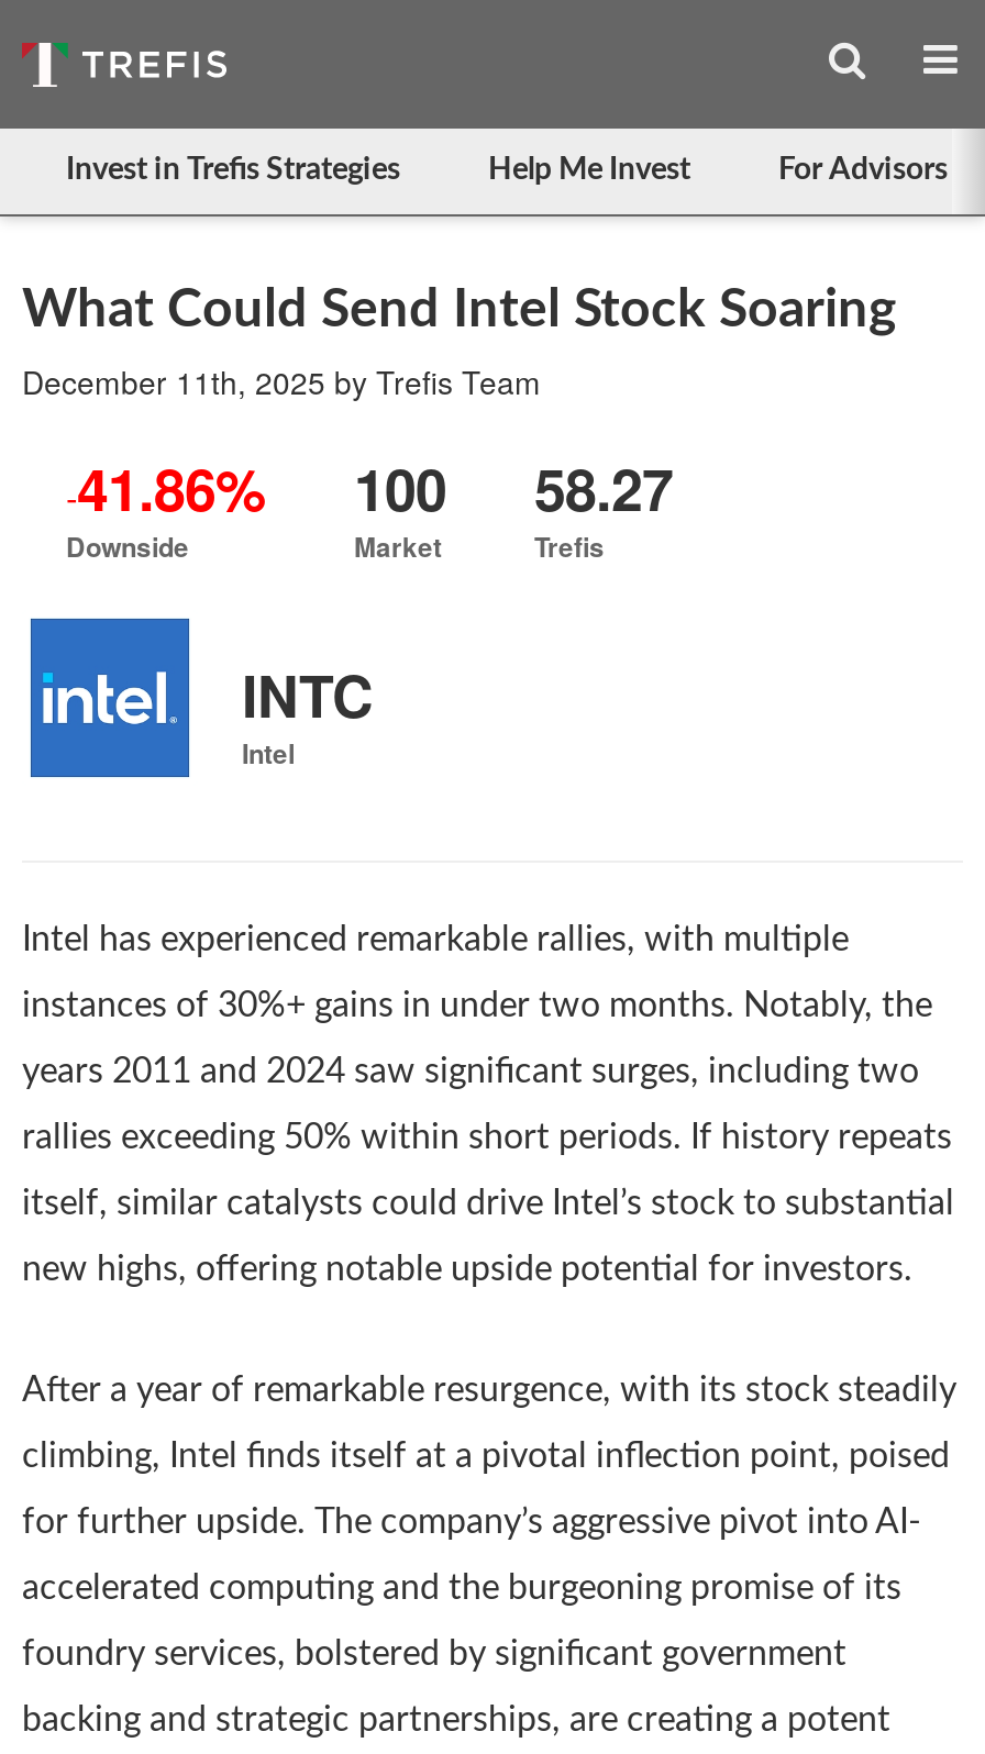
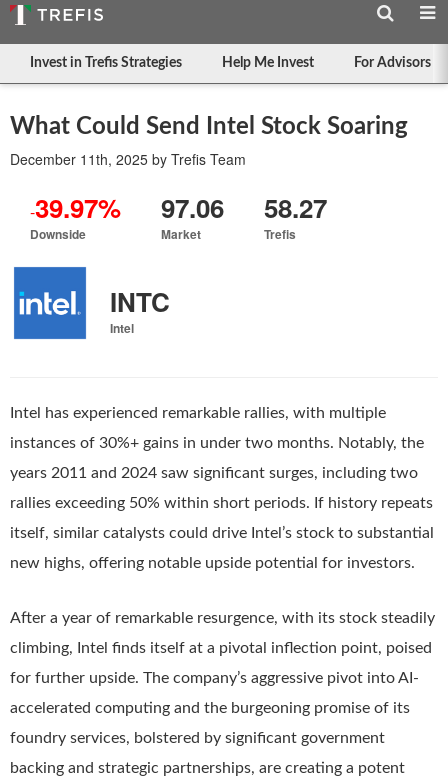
- -41.86%
+ -39.97%

- 100
+ 97.06
